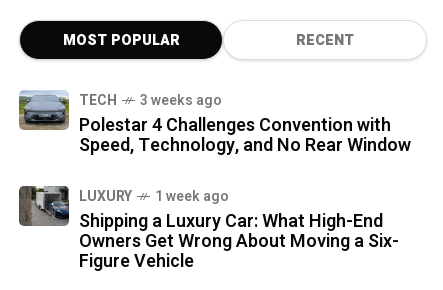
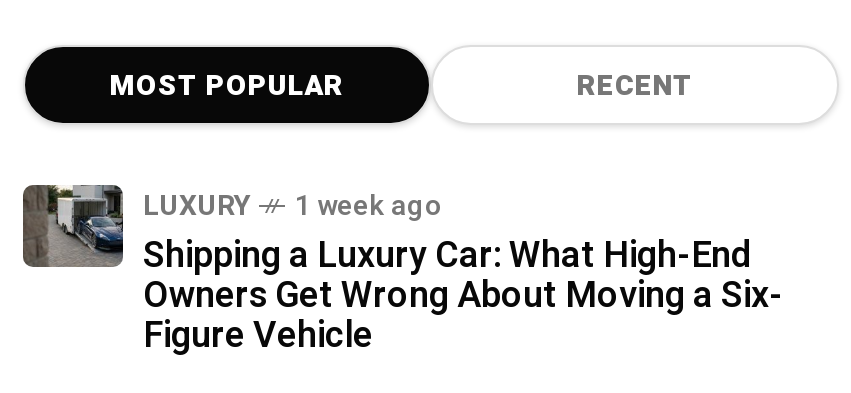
- [image]
- TECH
- 3 weeks ago
- Polestar 4 Challenges Convention with
- Speed, Technology, and No Rear Window
